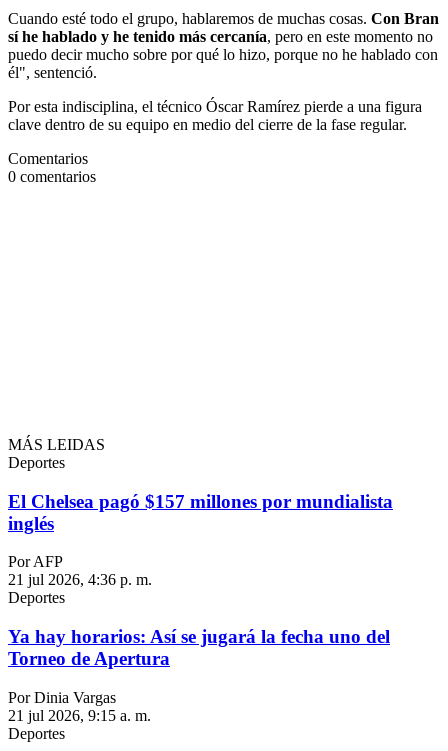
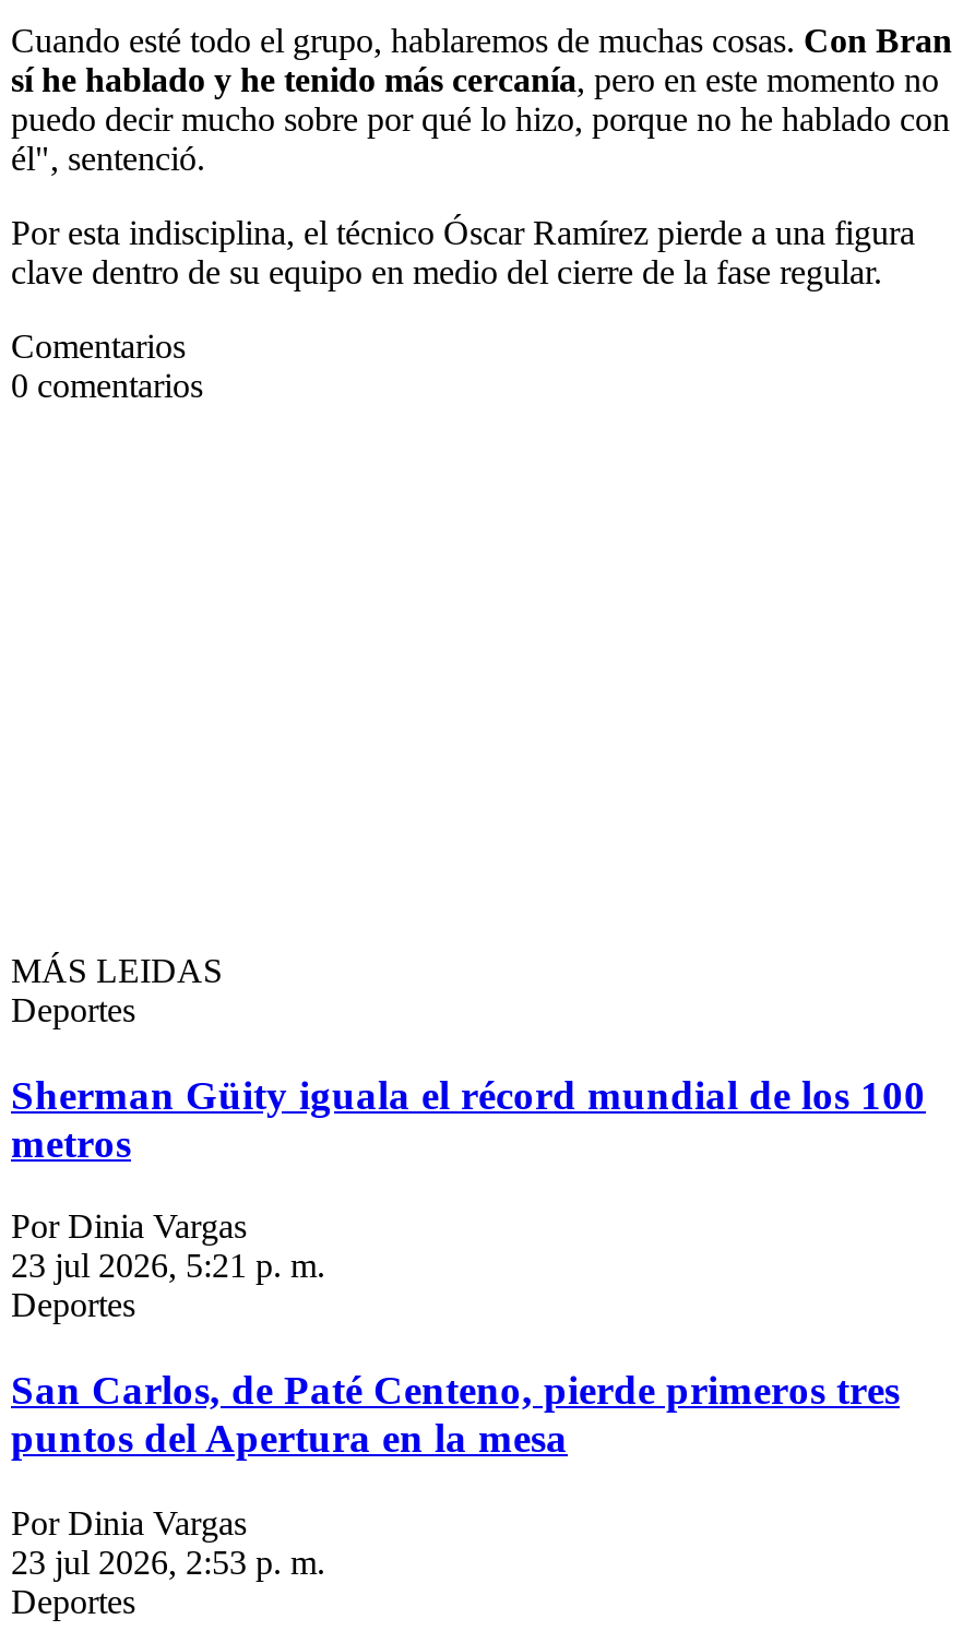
- El Chelsea pagó $157 millones por mundialista
- inglés
+ Sherman Güity iguala el récord mundial de los 100
+ metros

- Por AFP
- 21 jul 2026, 4:36 p. m.
+ Por Dinia Vargas
+ 23 jul 2026, 5:21 p. m.

- Ya hay horarios: Así se jugará la fecha uno del
- Torneo de Apertura
+ San Carlos, de Paté Centeno, pierde primeros tres
+ puntos del Apertura en la mesa

- 21 jul 2026, 9:15 a. m.
+ 23 jul 2026, 2:53 p. m.
